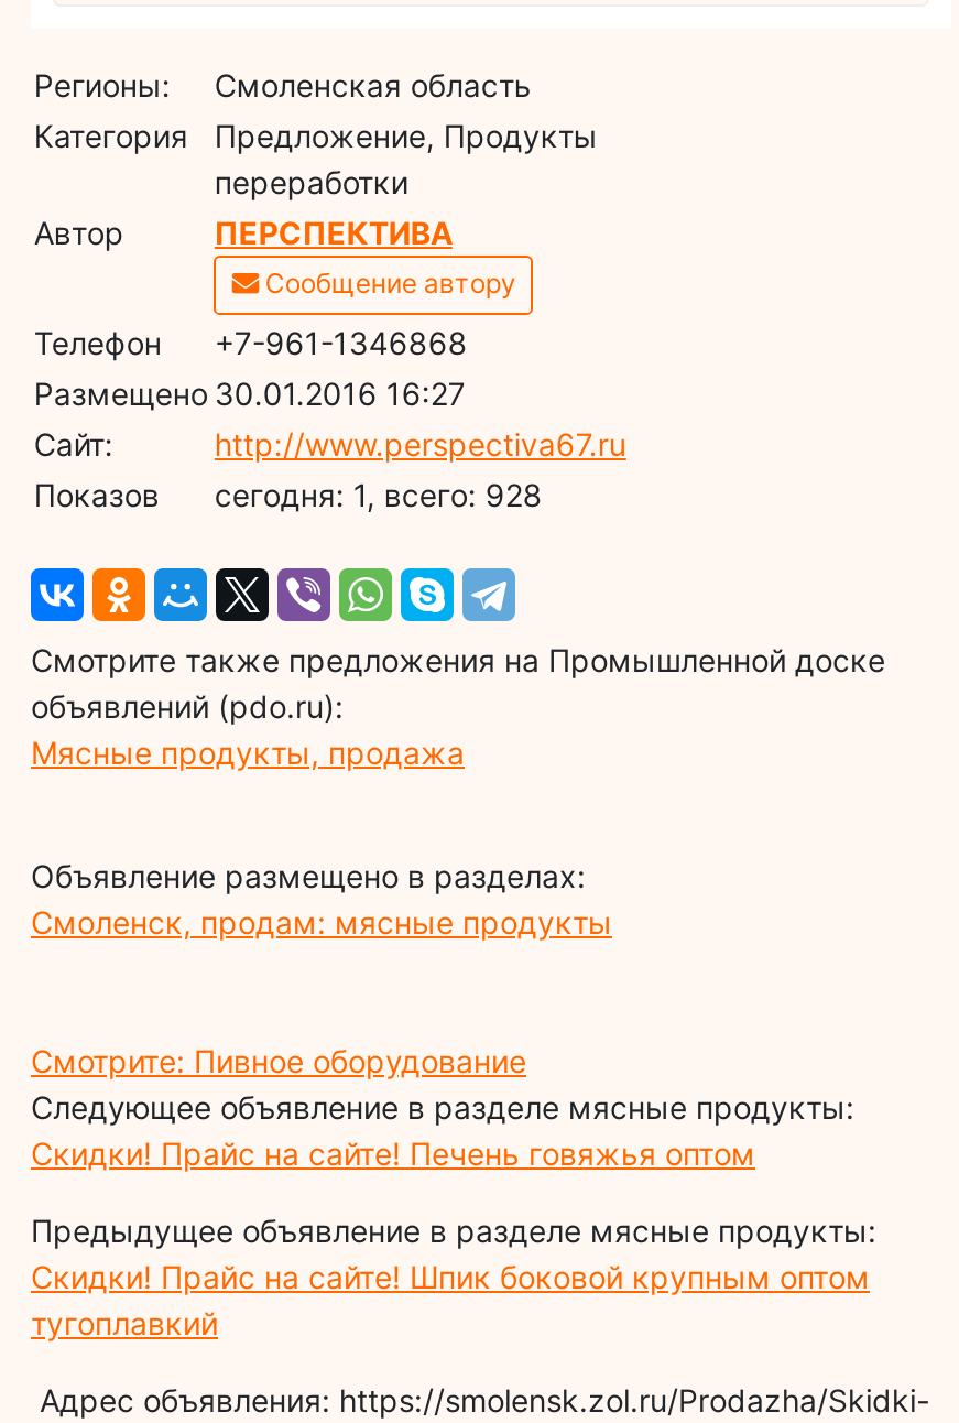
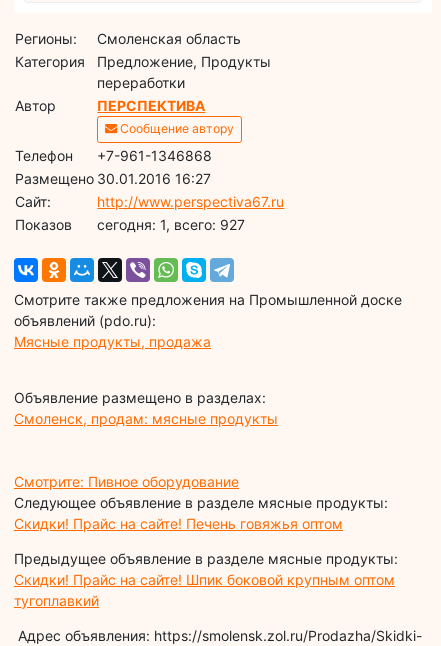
- cегодня: 1, всего: 928
+ cегодня: 1, всего: 927
